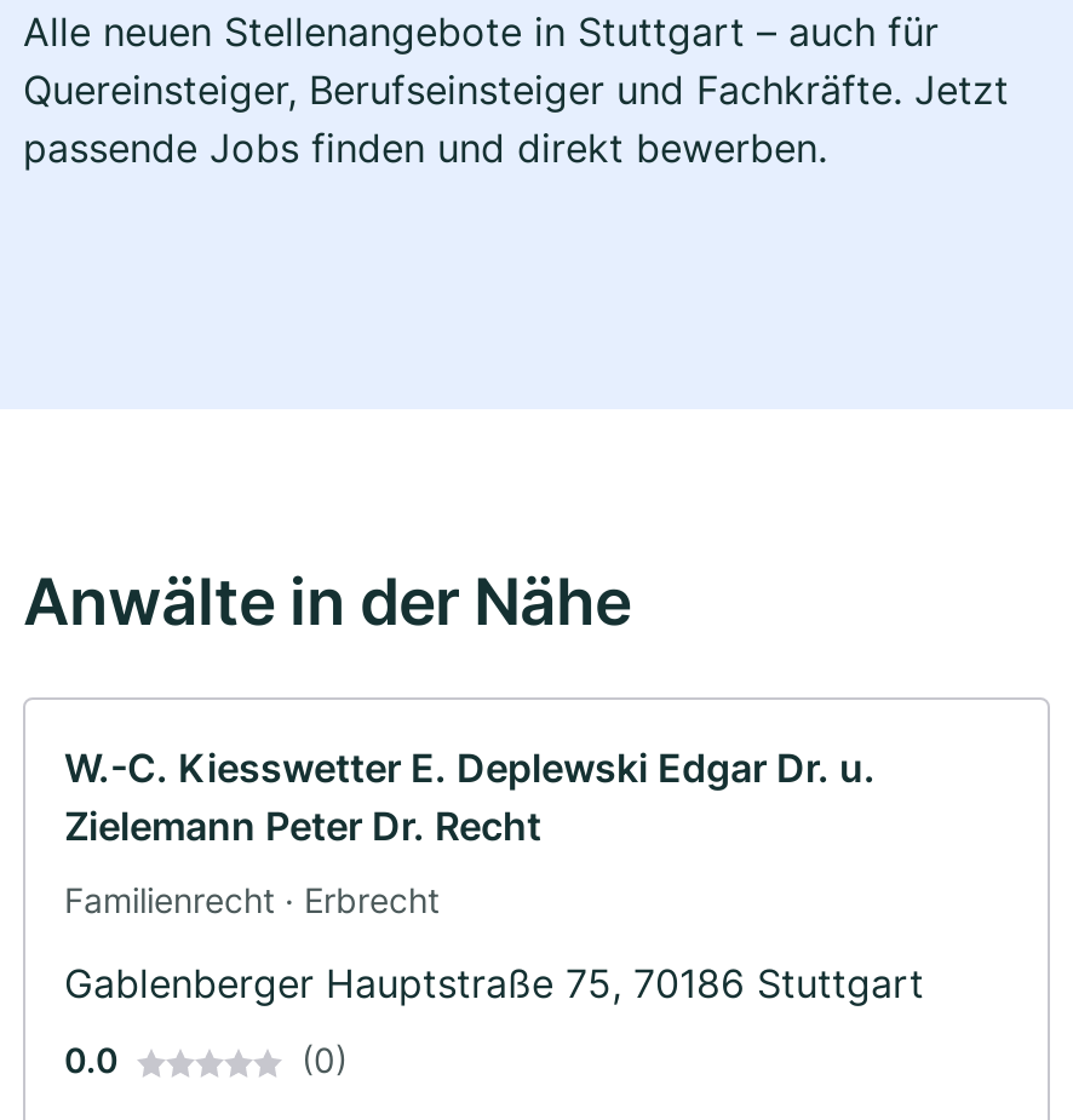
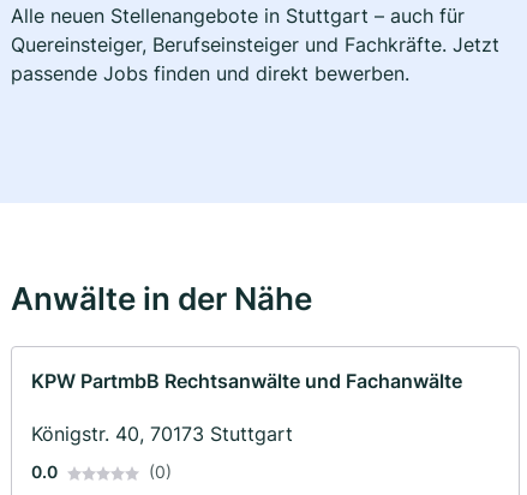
- W.-C. Kiesswetter E. Deplewski Edgar Dr. u.
- Zielemann Peter Dr. Recht
- Familienrecht · Erbrecht
- Gablenberger Hauptstraße 75, 70186 Stuttgart
+ KPW PartmbB Rechtsanwälte und Fachanwälte
+ Königstr. 40, 70173 Stuttgart
